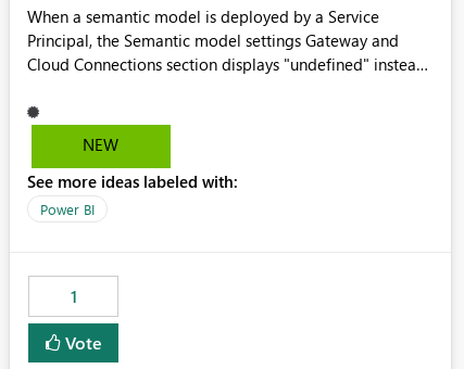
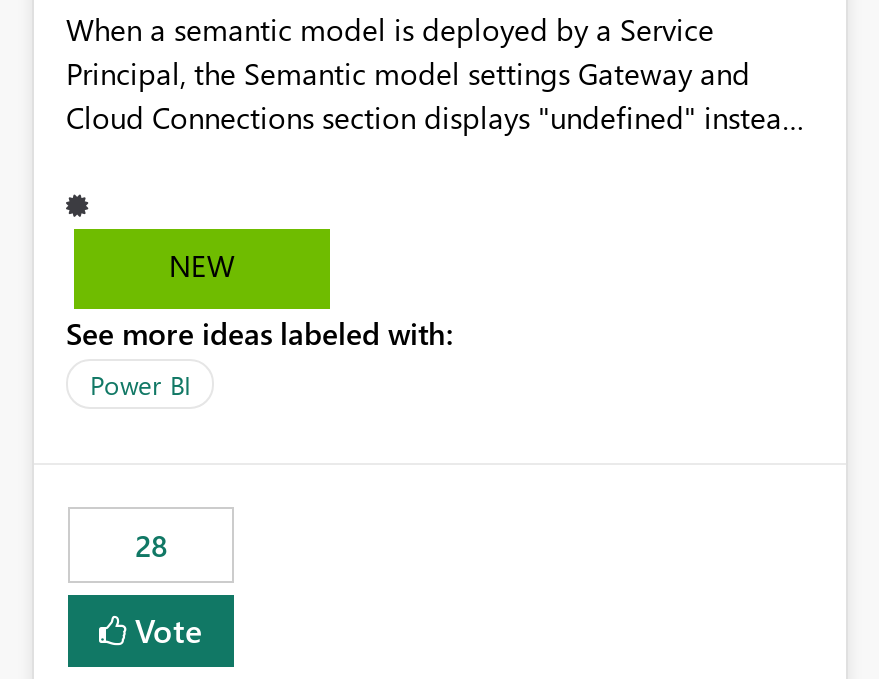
- 1
+ 28
